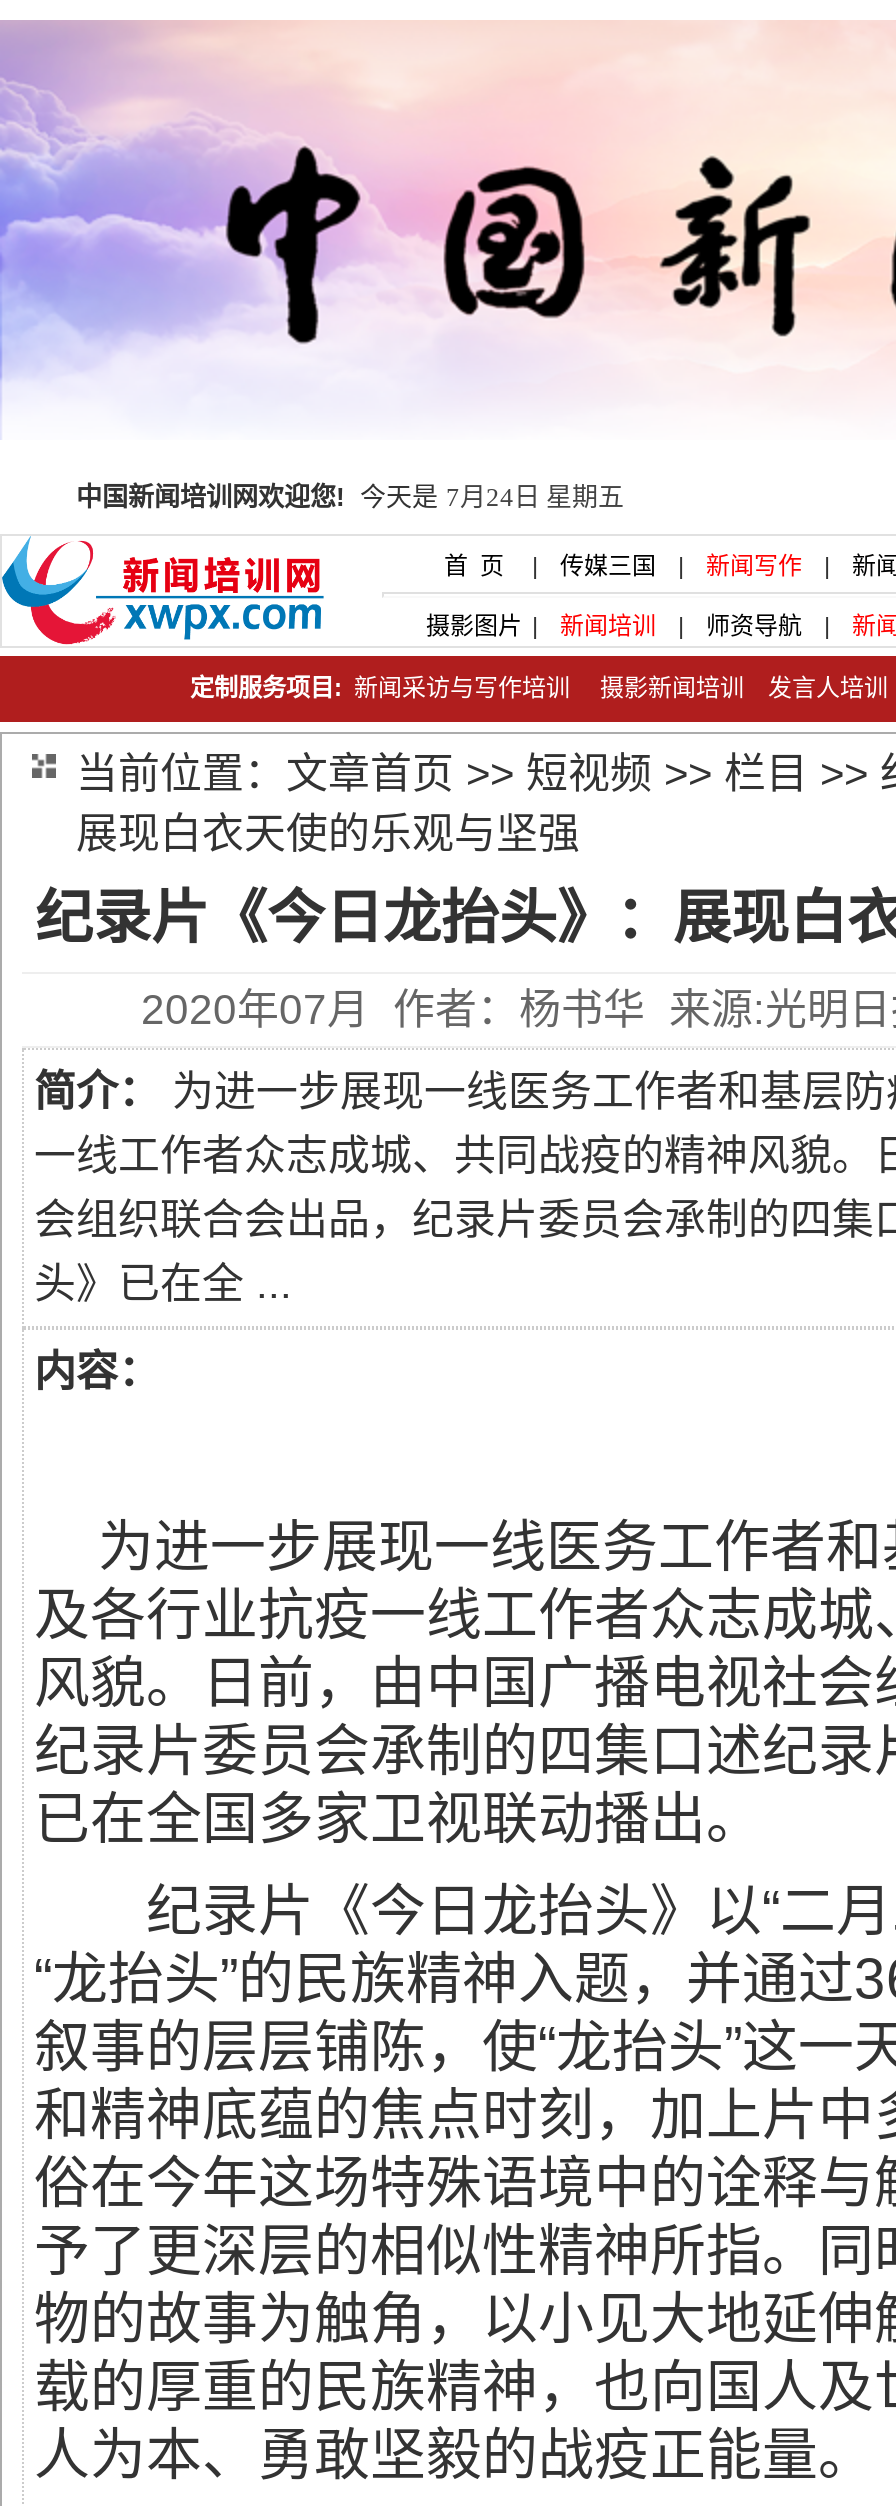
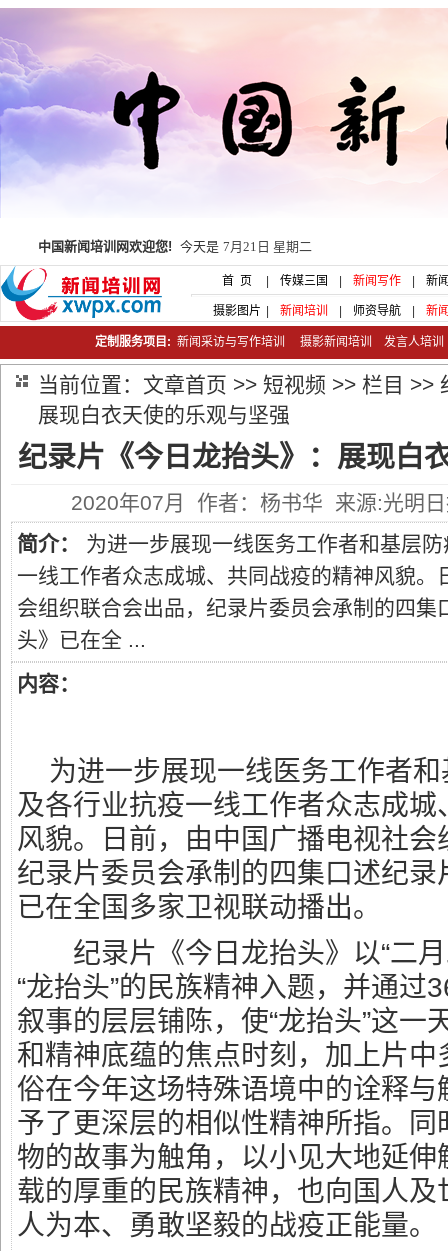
- 中国新闻培训网欢迎您!今天是7月24日 星期五
+ 中国新闻培训网欢迎您!今天是7月21日 星期二
